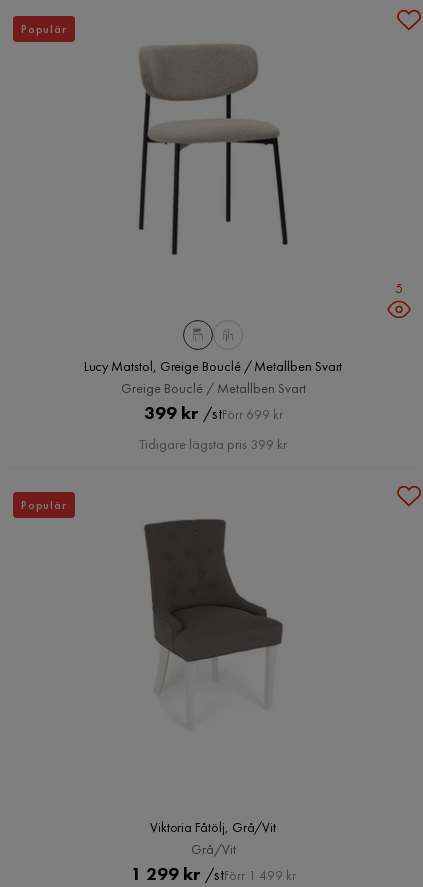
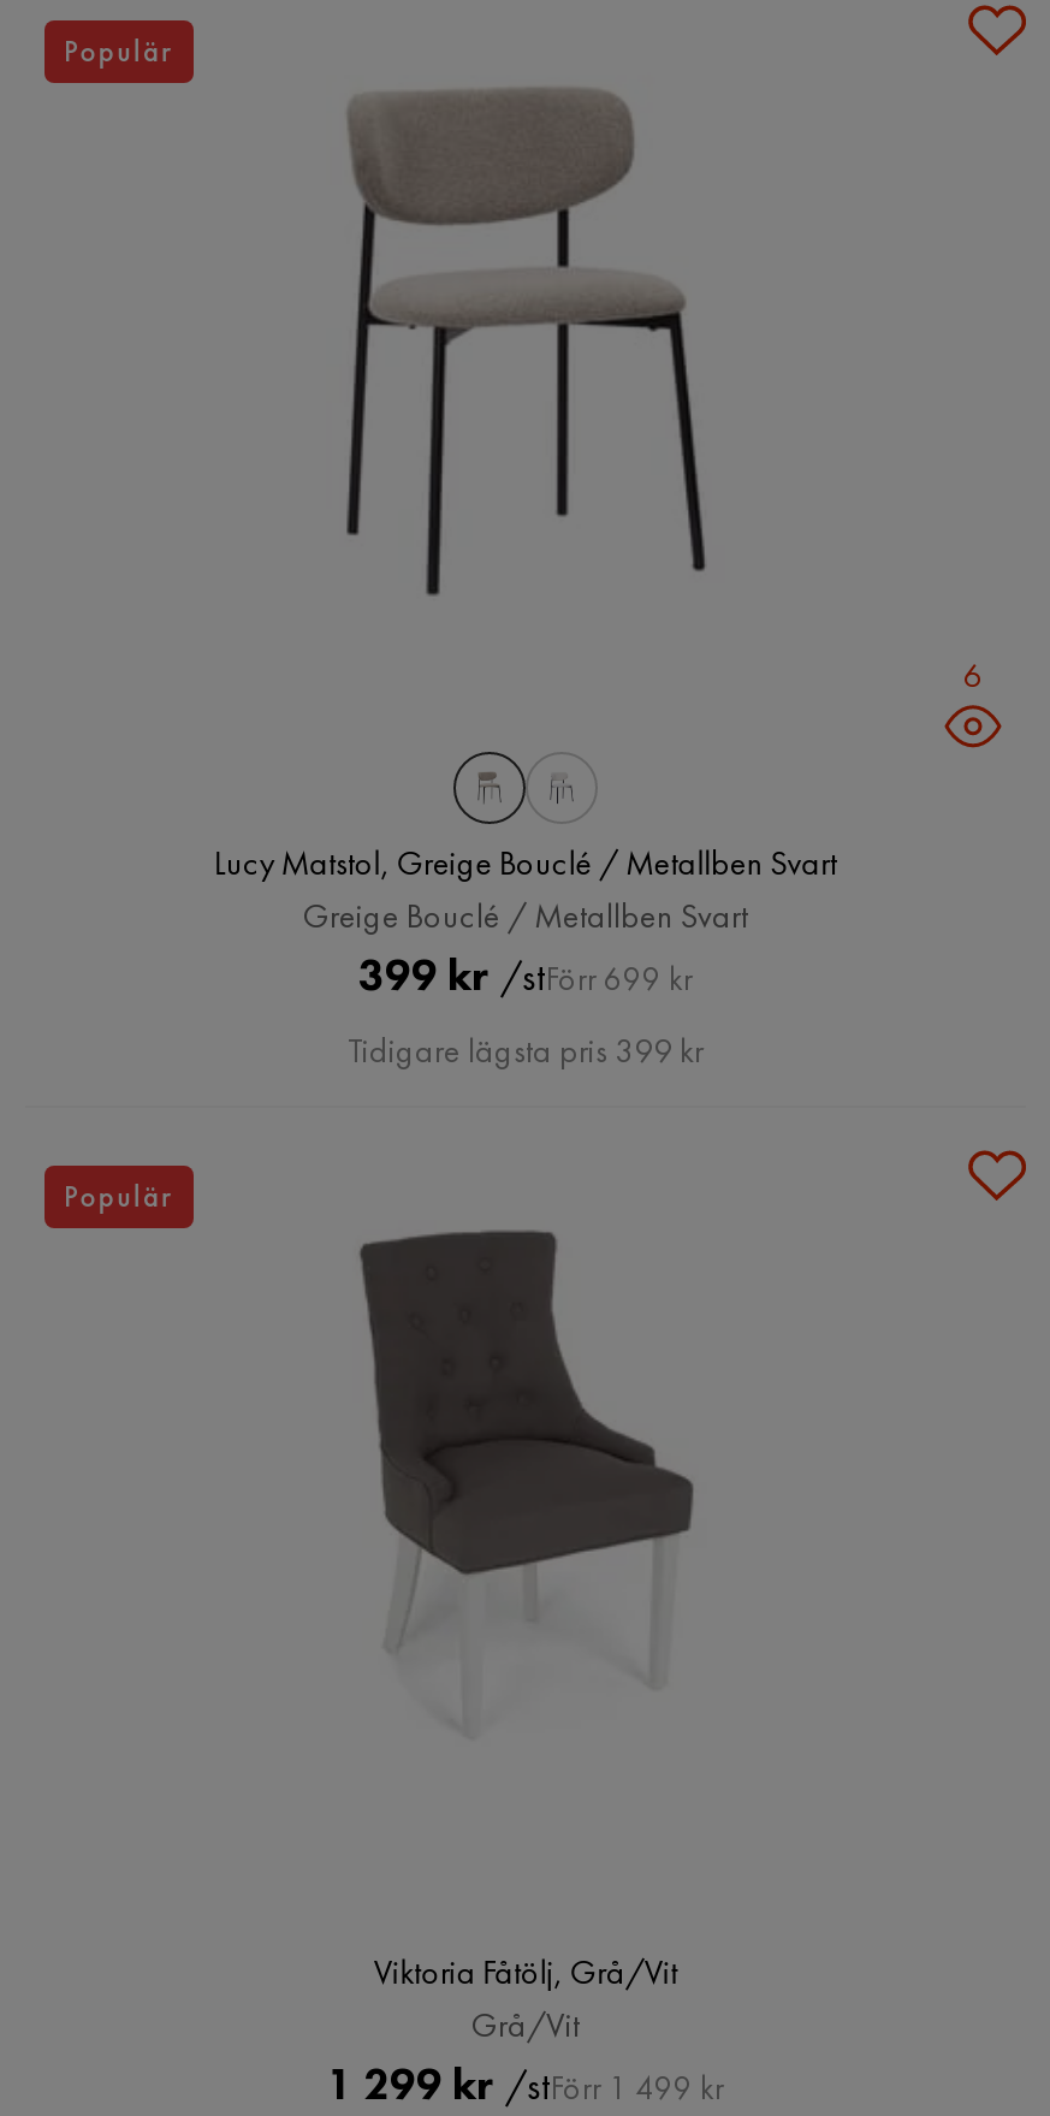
- 5
+ 6
